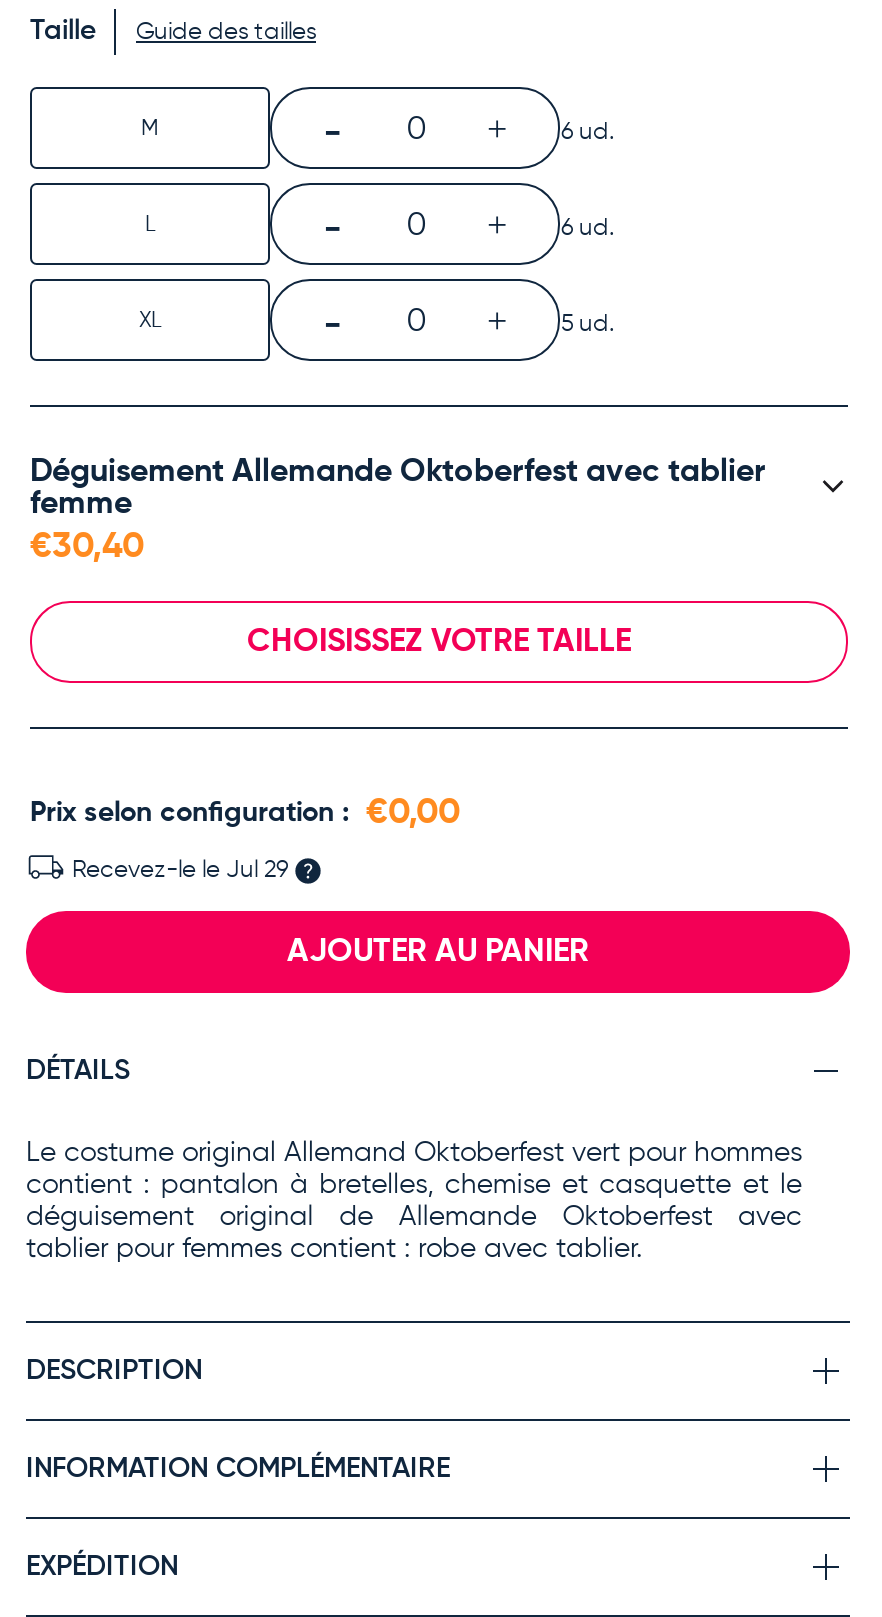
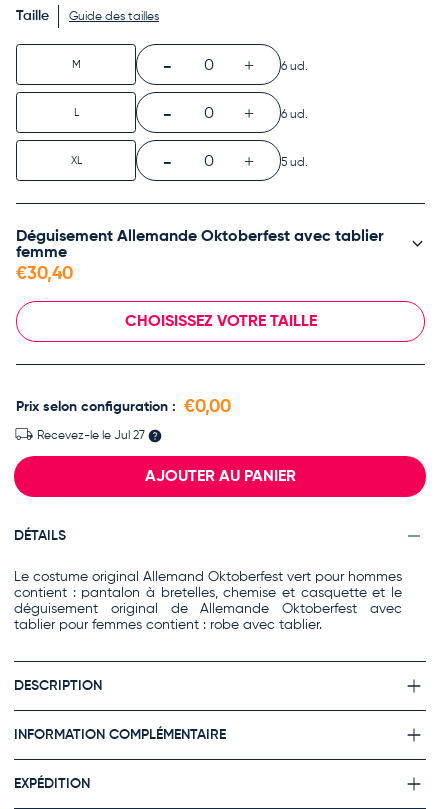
- Recevez-le le Jul 29
+ Recevez-le le Jul 27
